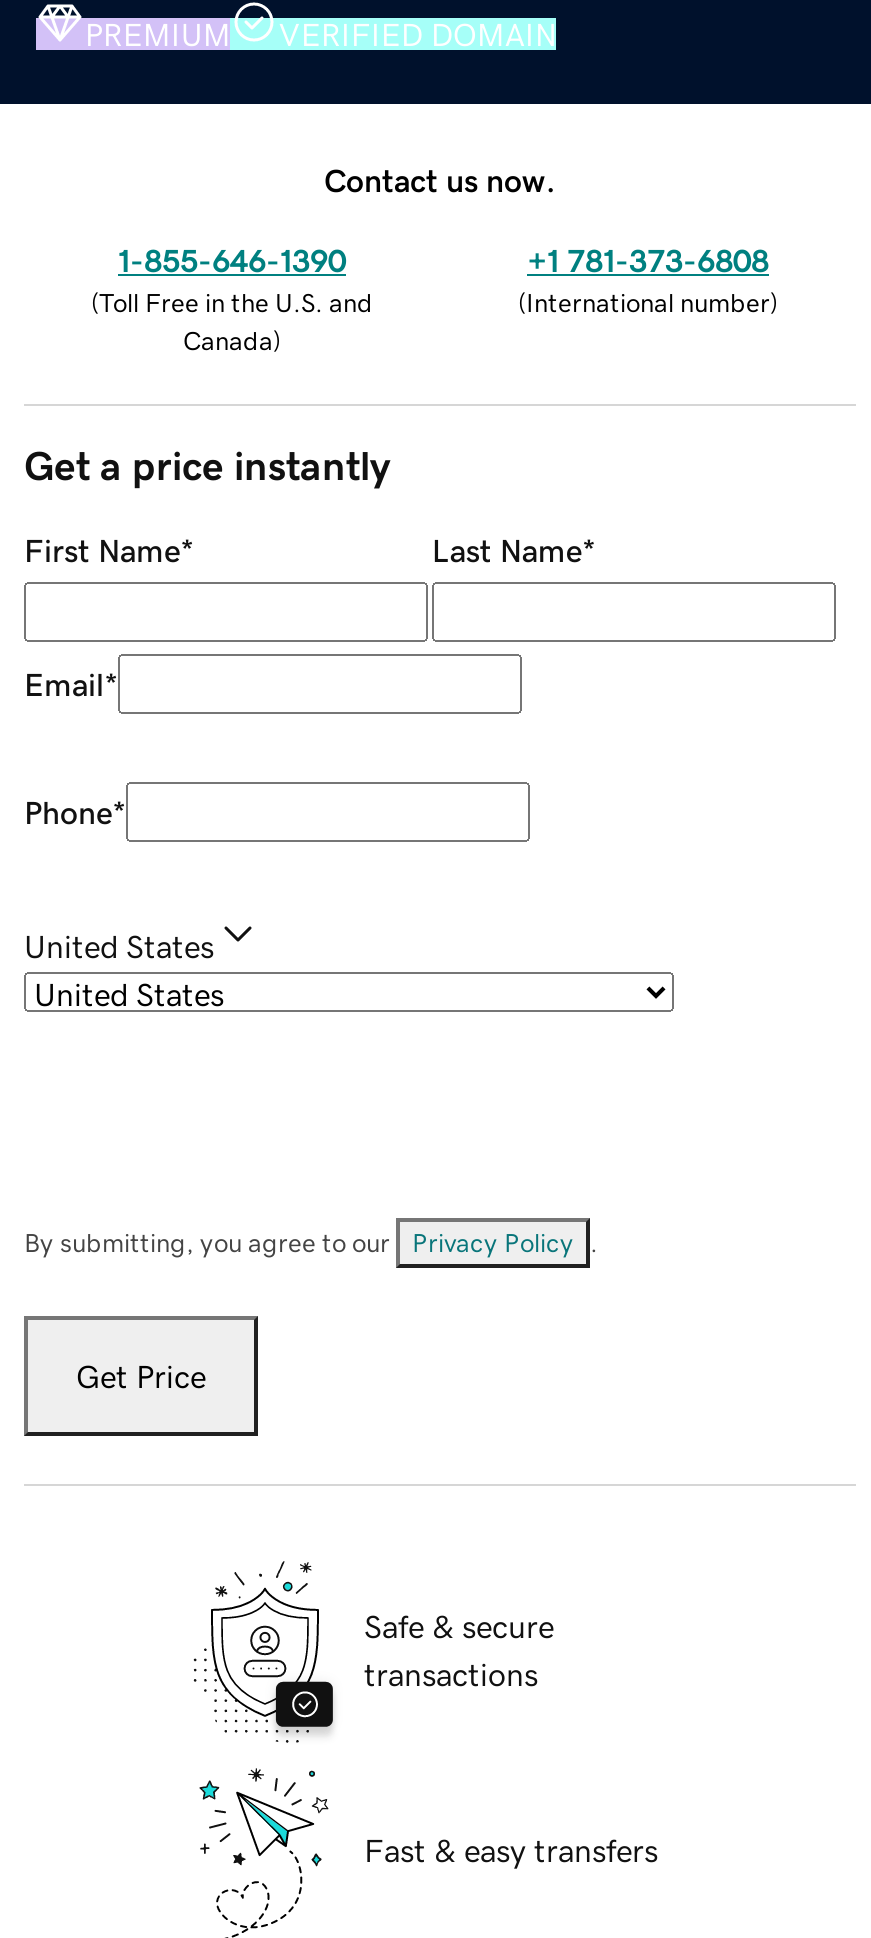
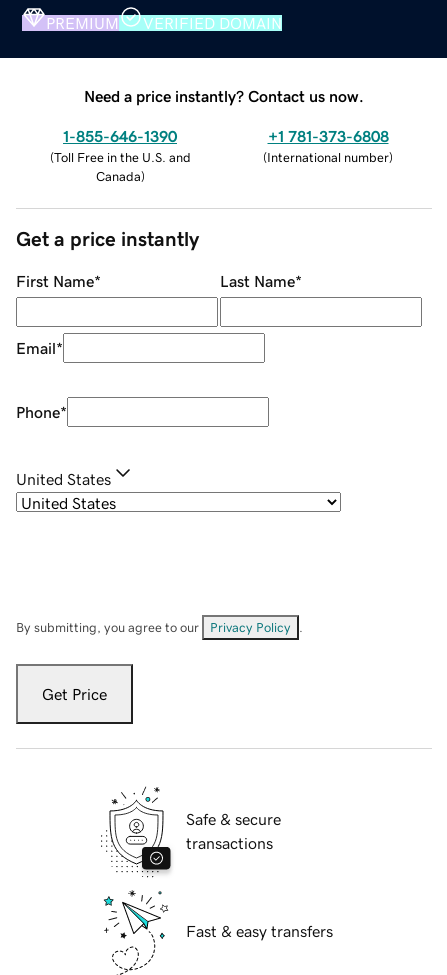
- Contact us now.
+ Need a price instantly? Contact us now.
